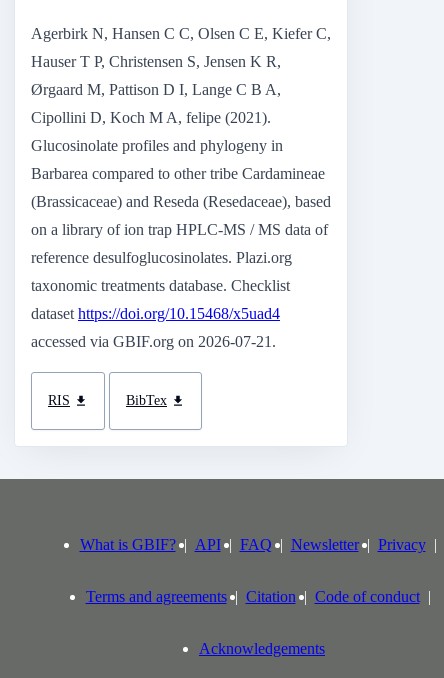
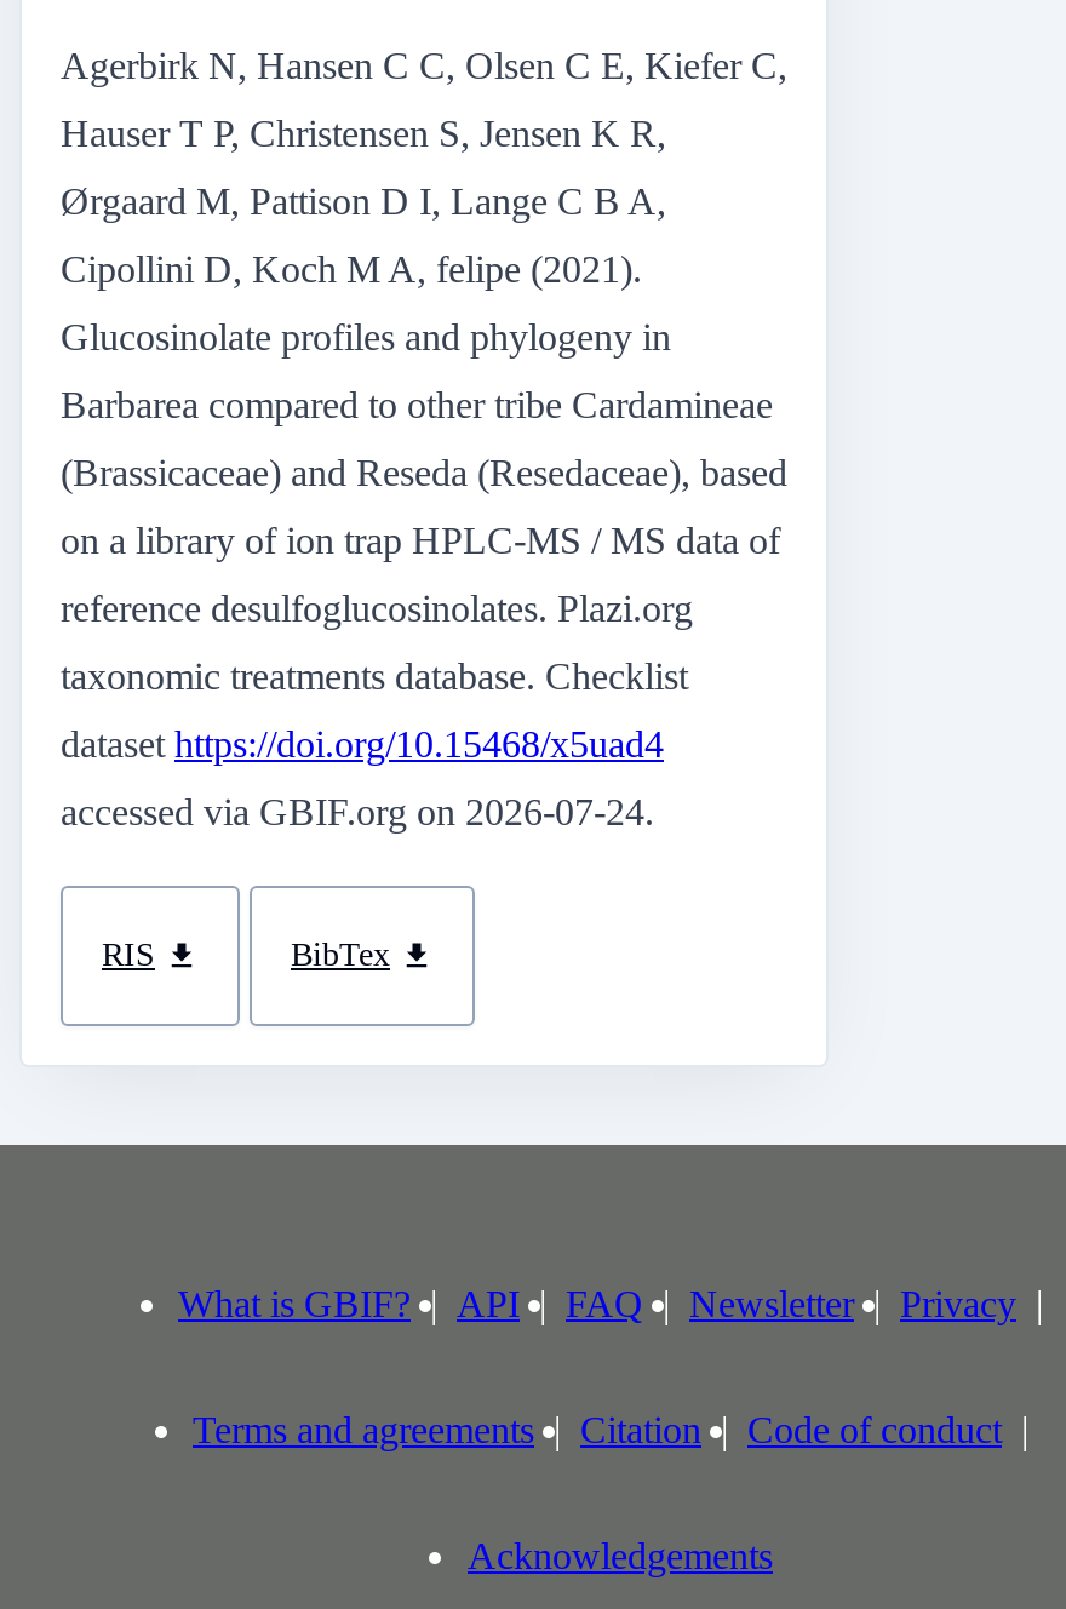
- accessed via GBIF.org on 2026-07-21.
+ accessed via GBIF.org on 2026-07-24.
